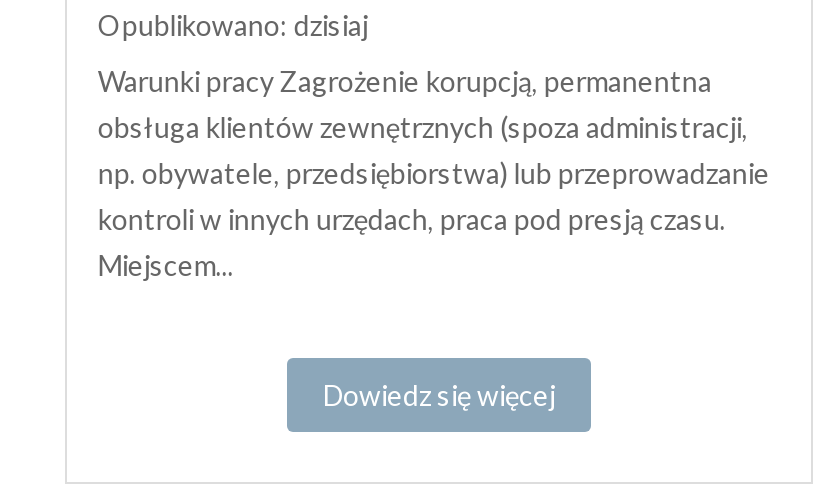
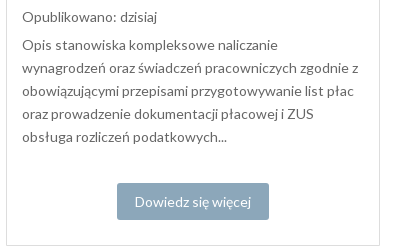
- Warunki pracy Zagrożenie korupcją, permanentna
- obsługa klientów zewnętrznych (spoza administracji,
- np. obywatele, przedsiębiorstwa) lub przeprowadzanie
- kontroli w innych urzędach, praca pod presją czasu.
- Miejscem...
+ Opis stanowiska kompleksowe naliczanie
+ wynagrodzeń oraz świadczeń pracowniczych zgodnie z
+ obowiązującymi przepisami przygotowywanie list płac
+ oraz prowadzenie dokumentacji płacowej i ZUS
+ obsługa rozliczeń podatkowych...
